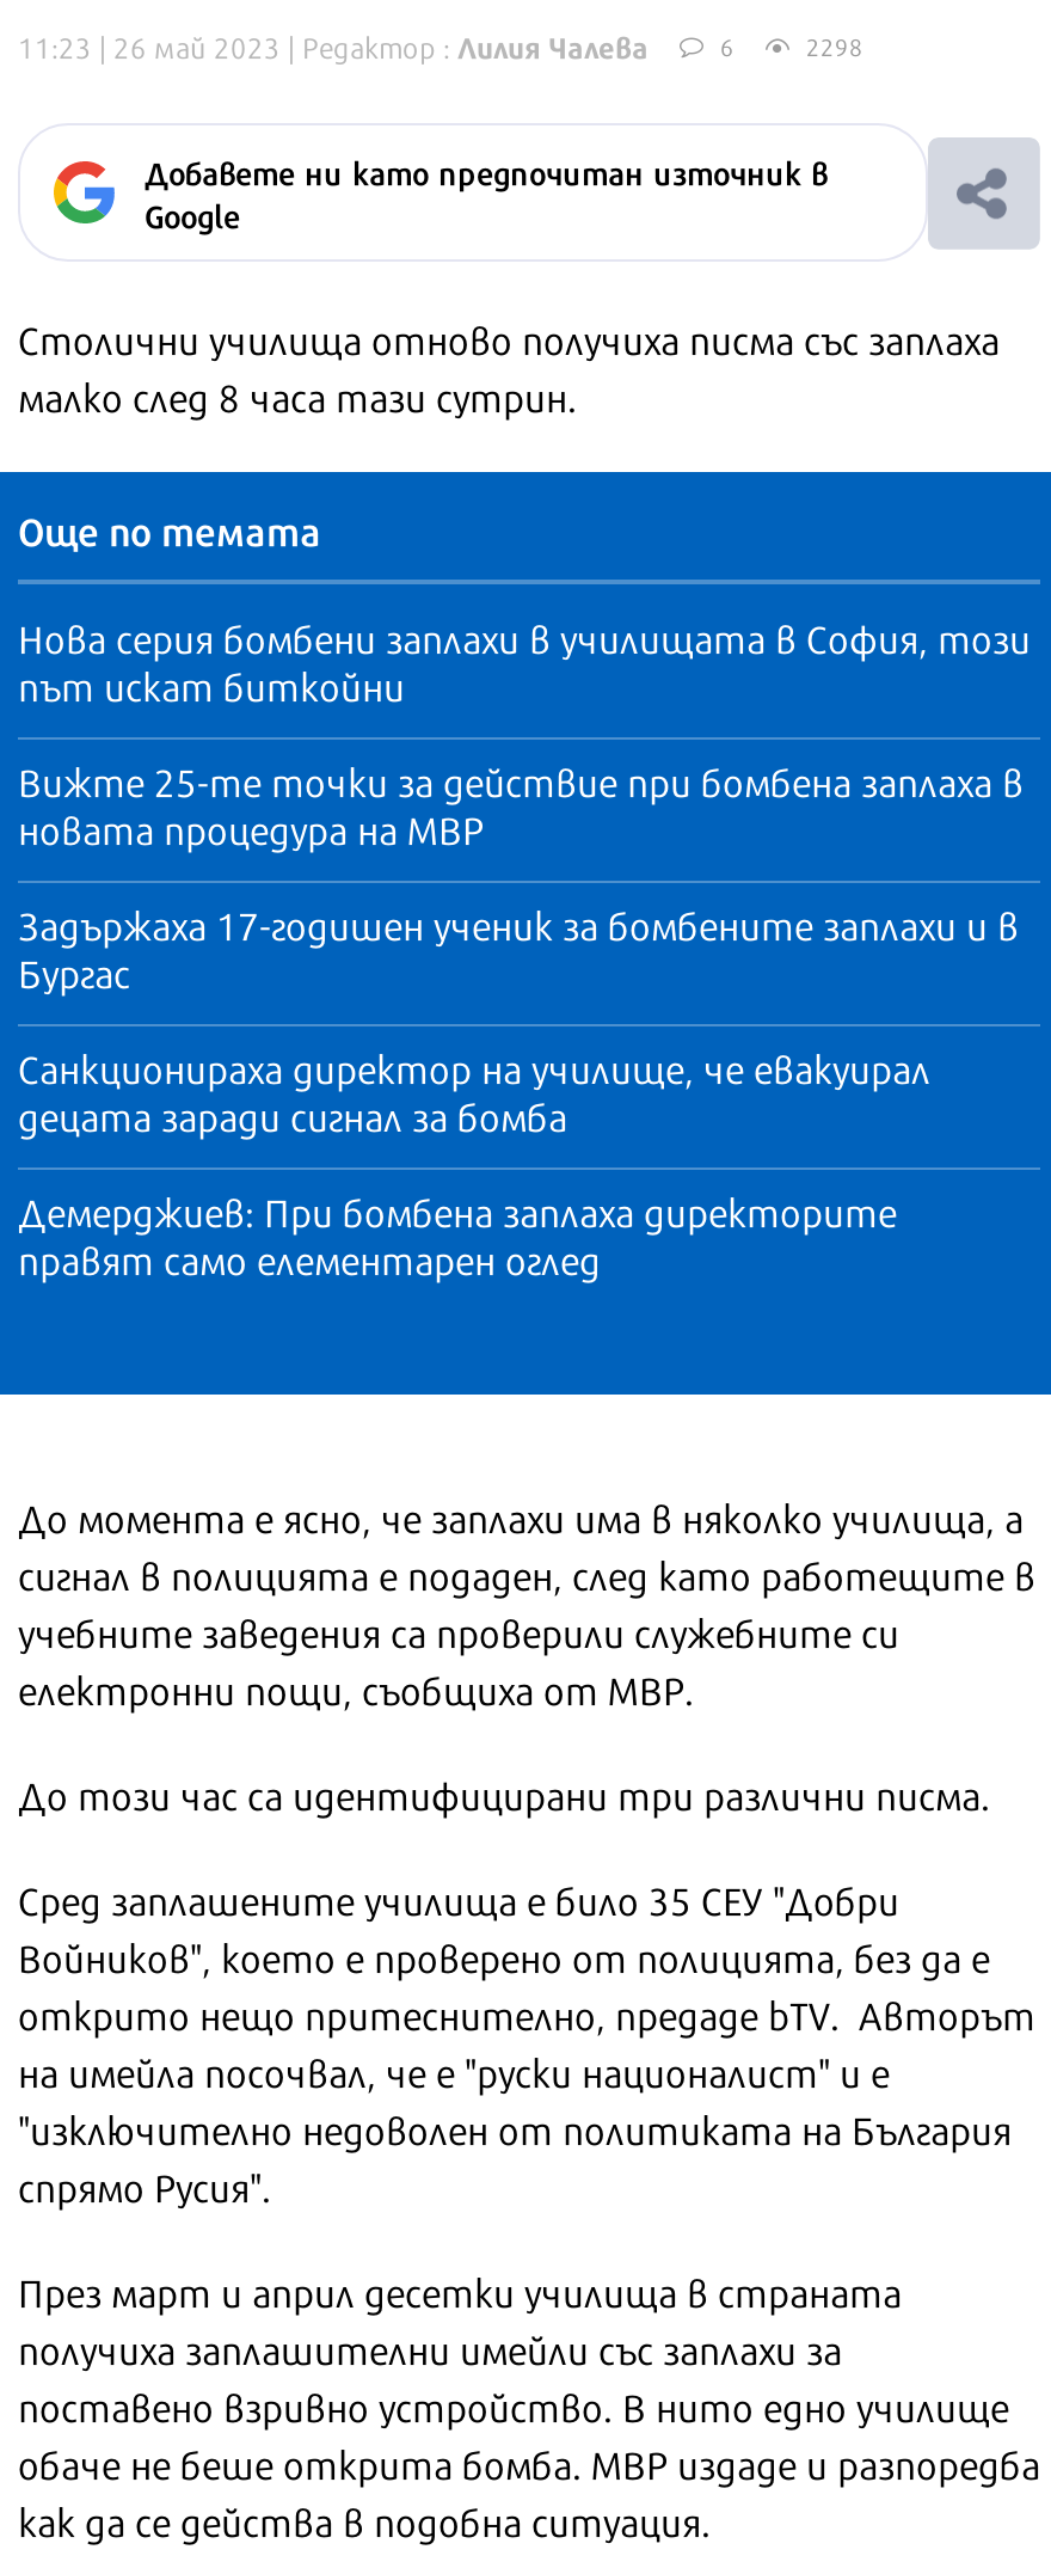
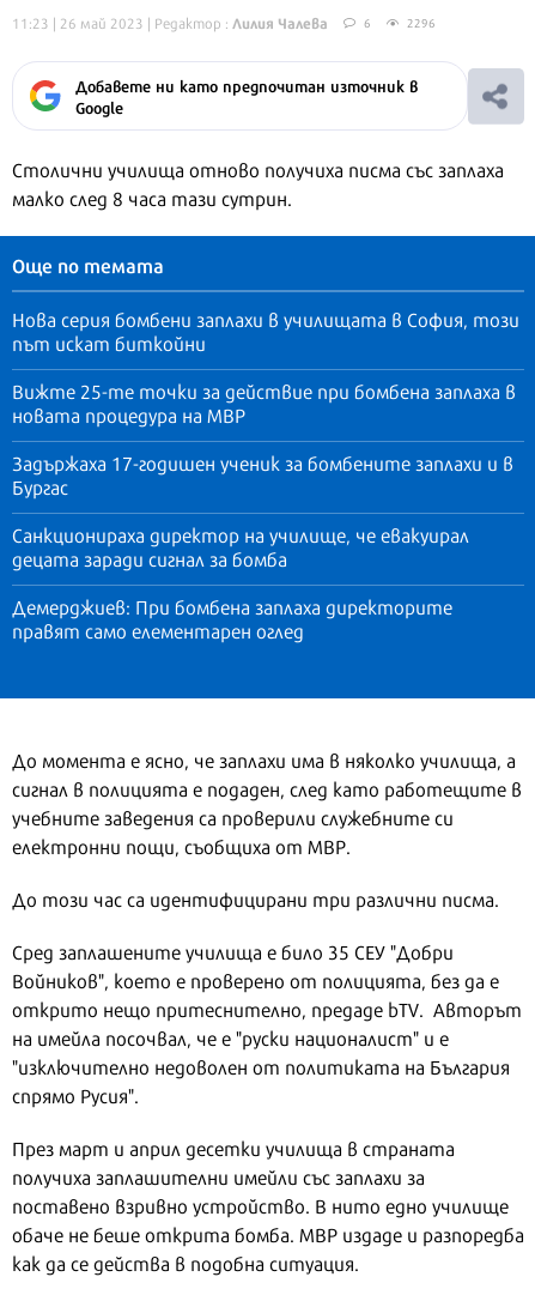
- 2298
+ 2296
